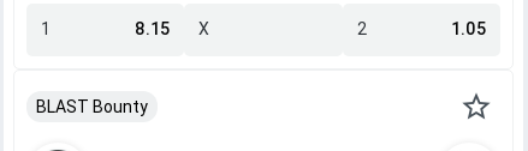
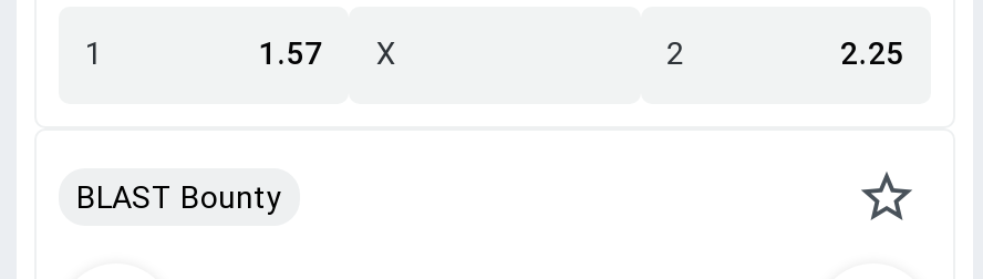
- 8.15 X
+ 1.57 X

- 1.05
+ 2.25
